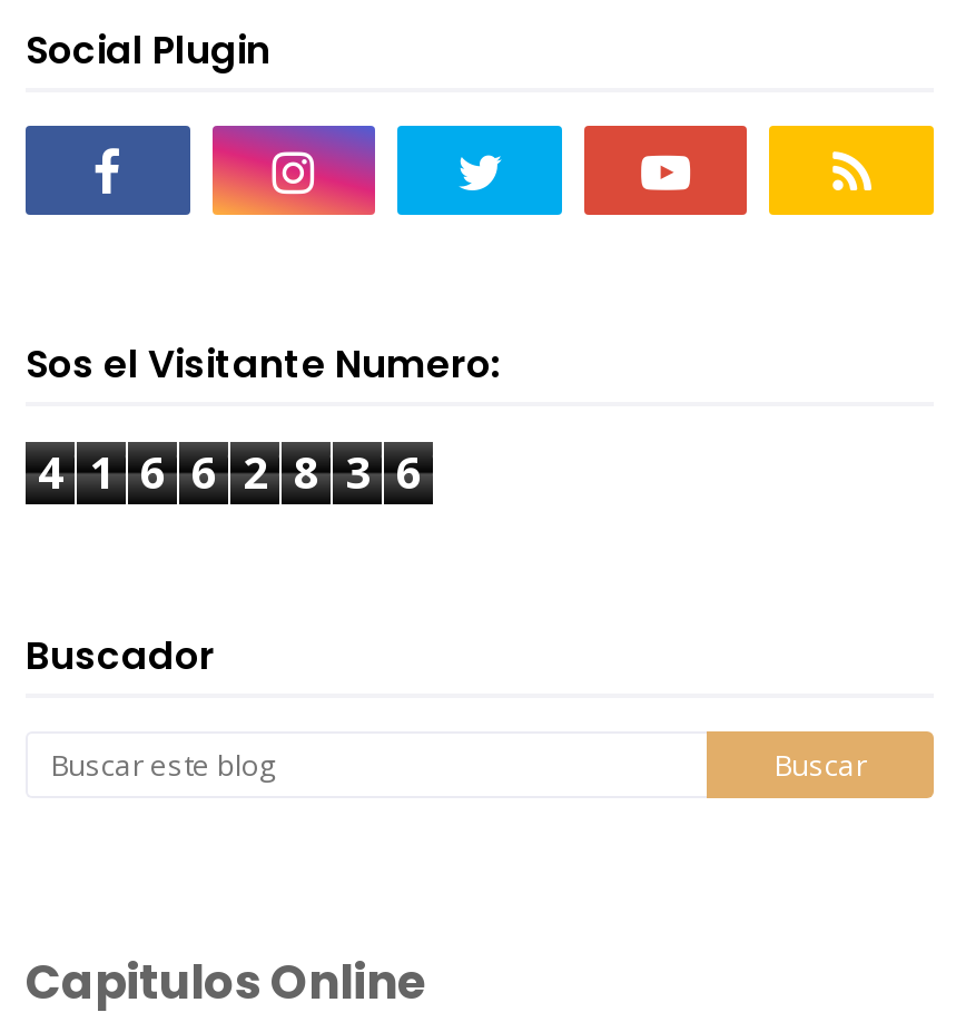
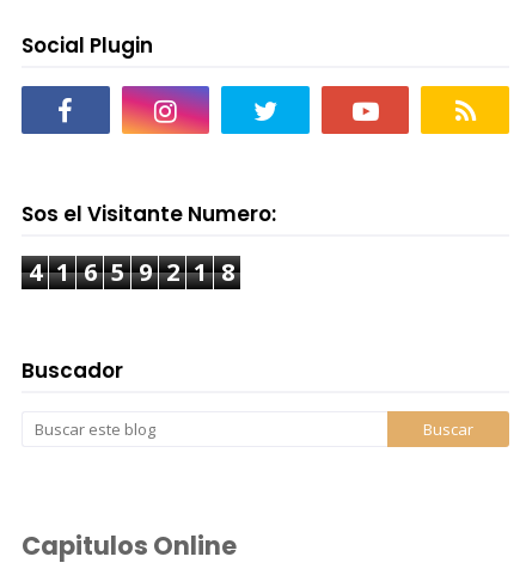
- 4 1 6 6 2 8 3 6
+ 4 1 6 5 9 2 1 8
